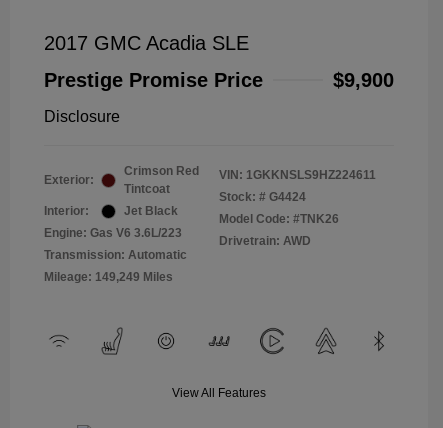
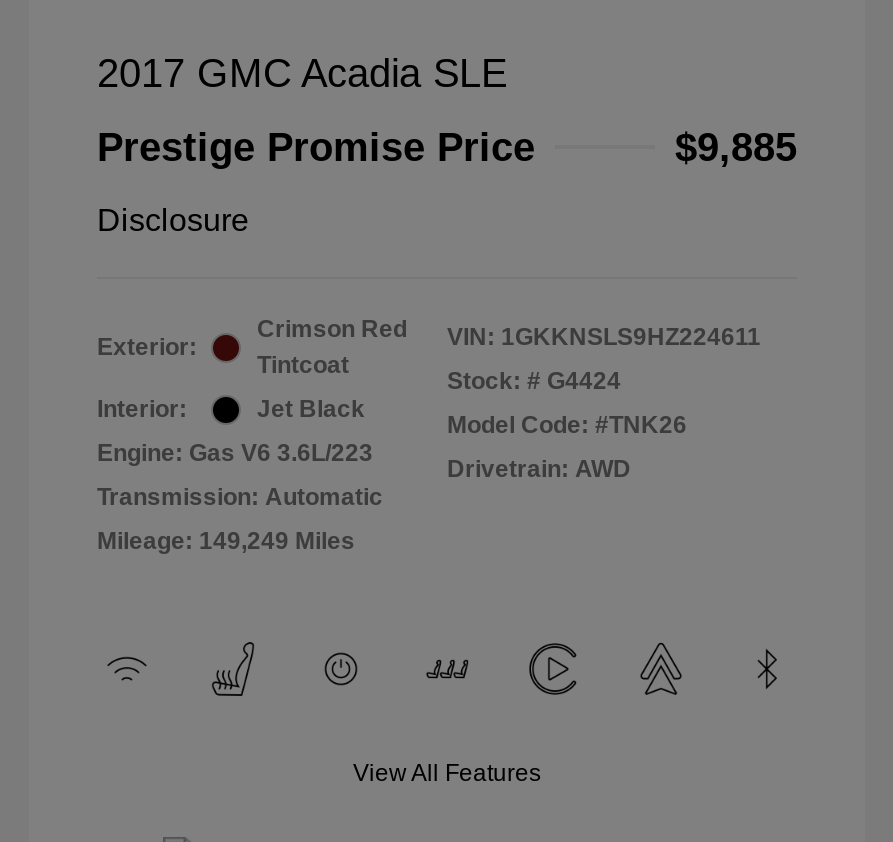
- $9,900
+ $9,885
